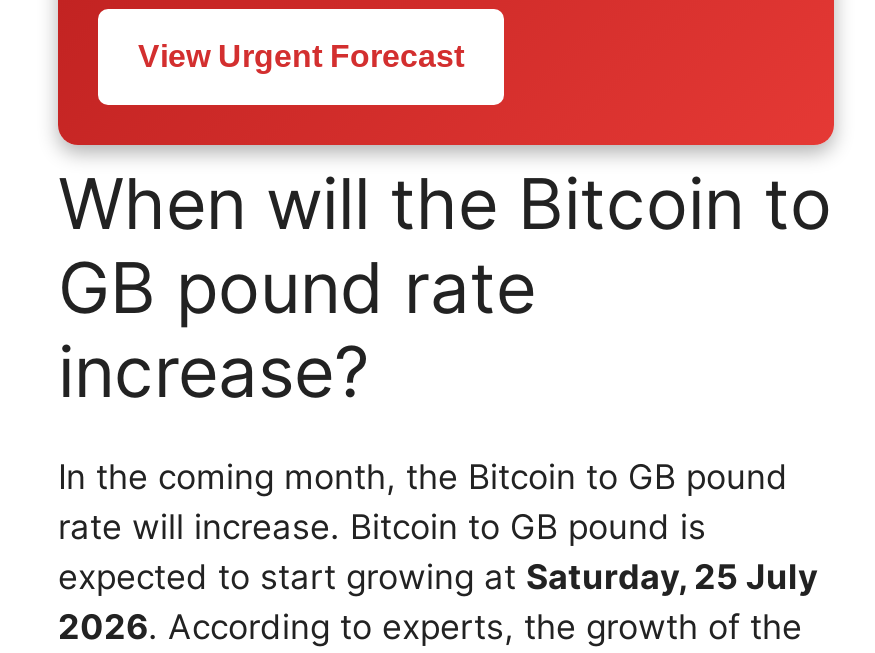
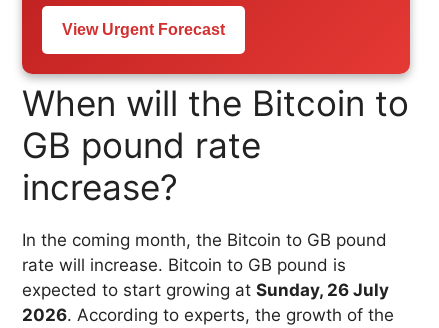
- expected to start growing at Saturday, 25 July
+ expected to start growing at Sunday, 26 July
